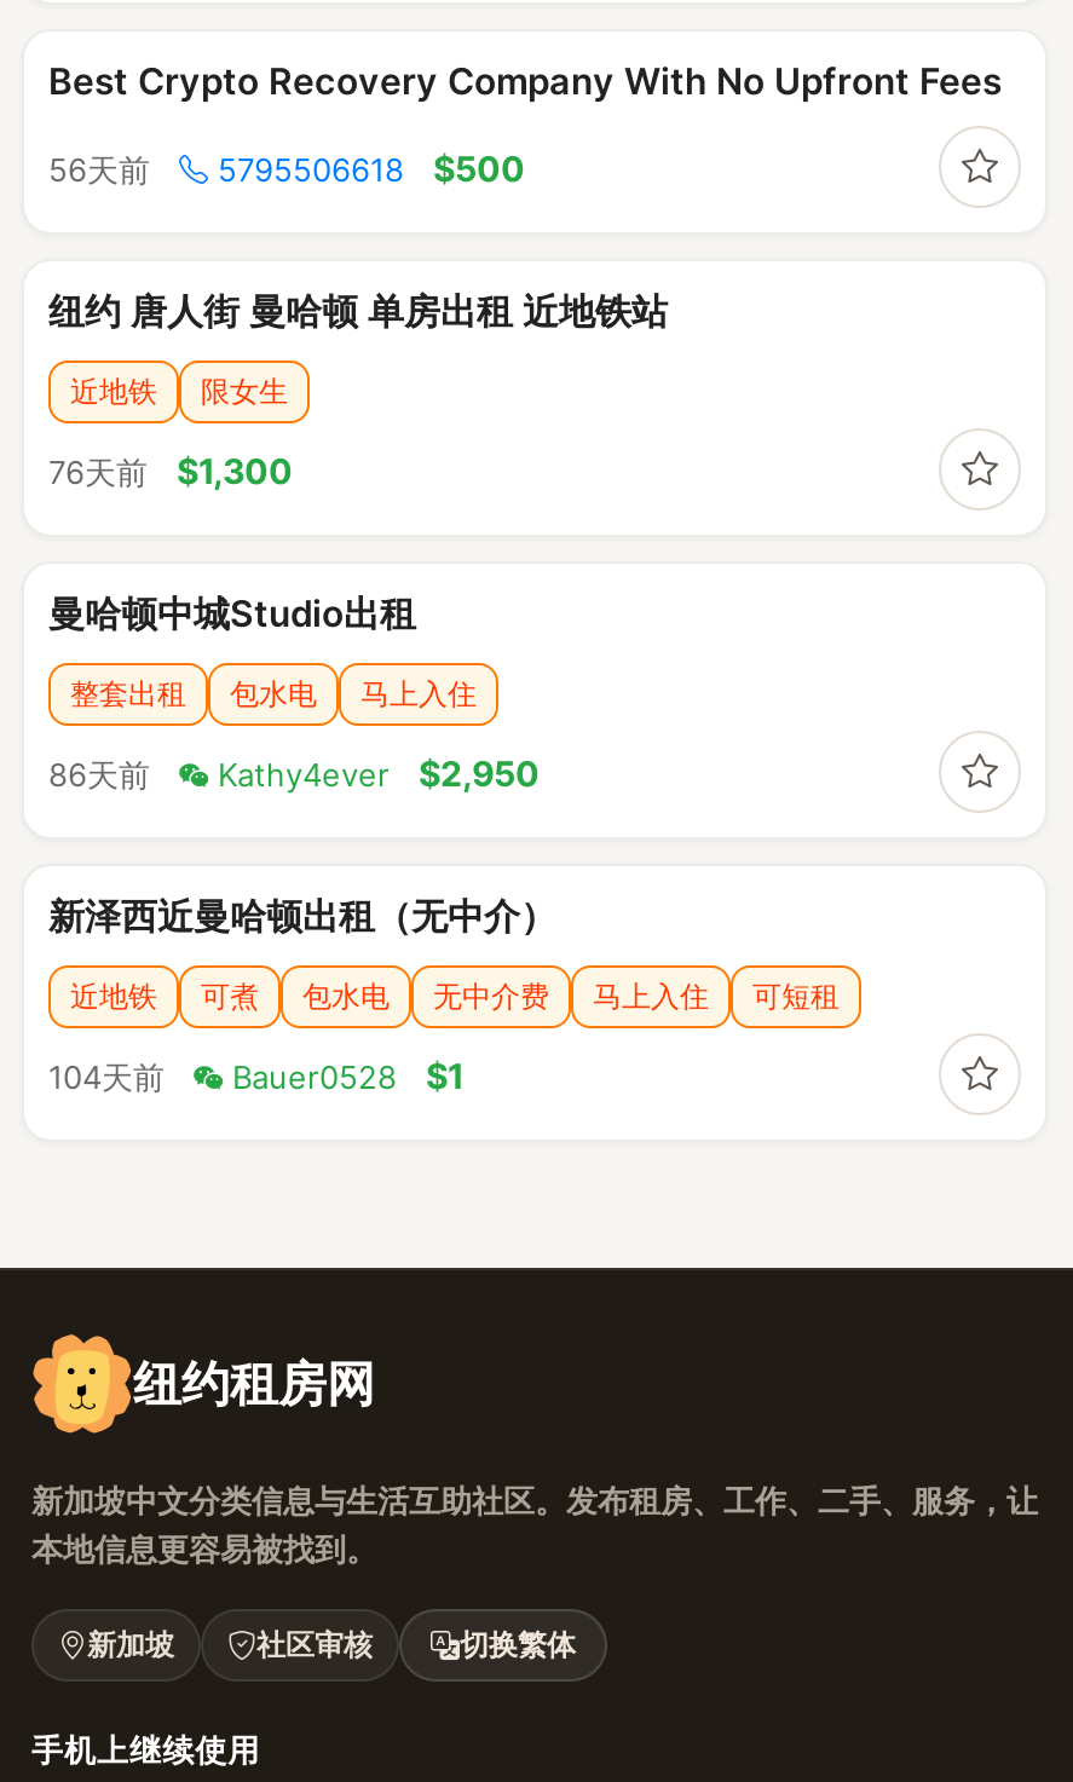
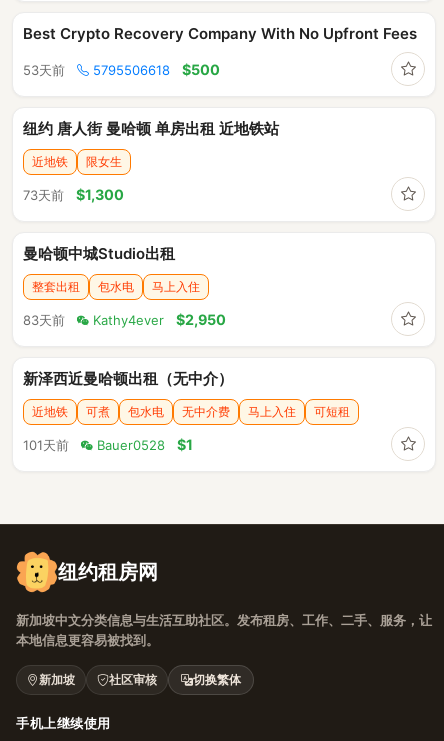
- 56天前 5795506618 $500
+ 53天前 5795506618 $500

- 76天前$1,300
+ 73天前$1,300

- 86天前 Kathy4ever $2,950
+ 83天前 Kathy4ever $2,950

- 104天前 Bauer0528 $1
+ 101天前 Bauer0528 $1
